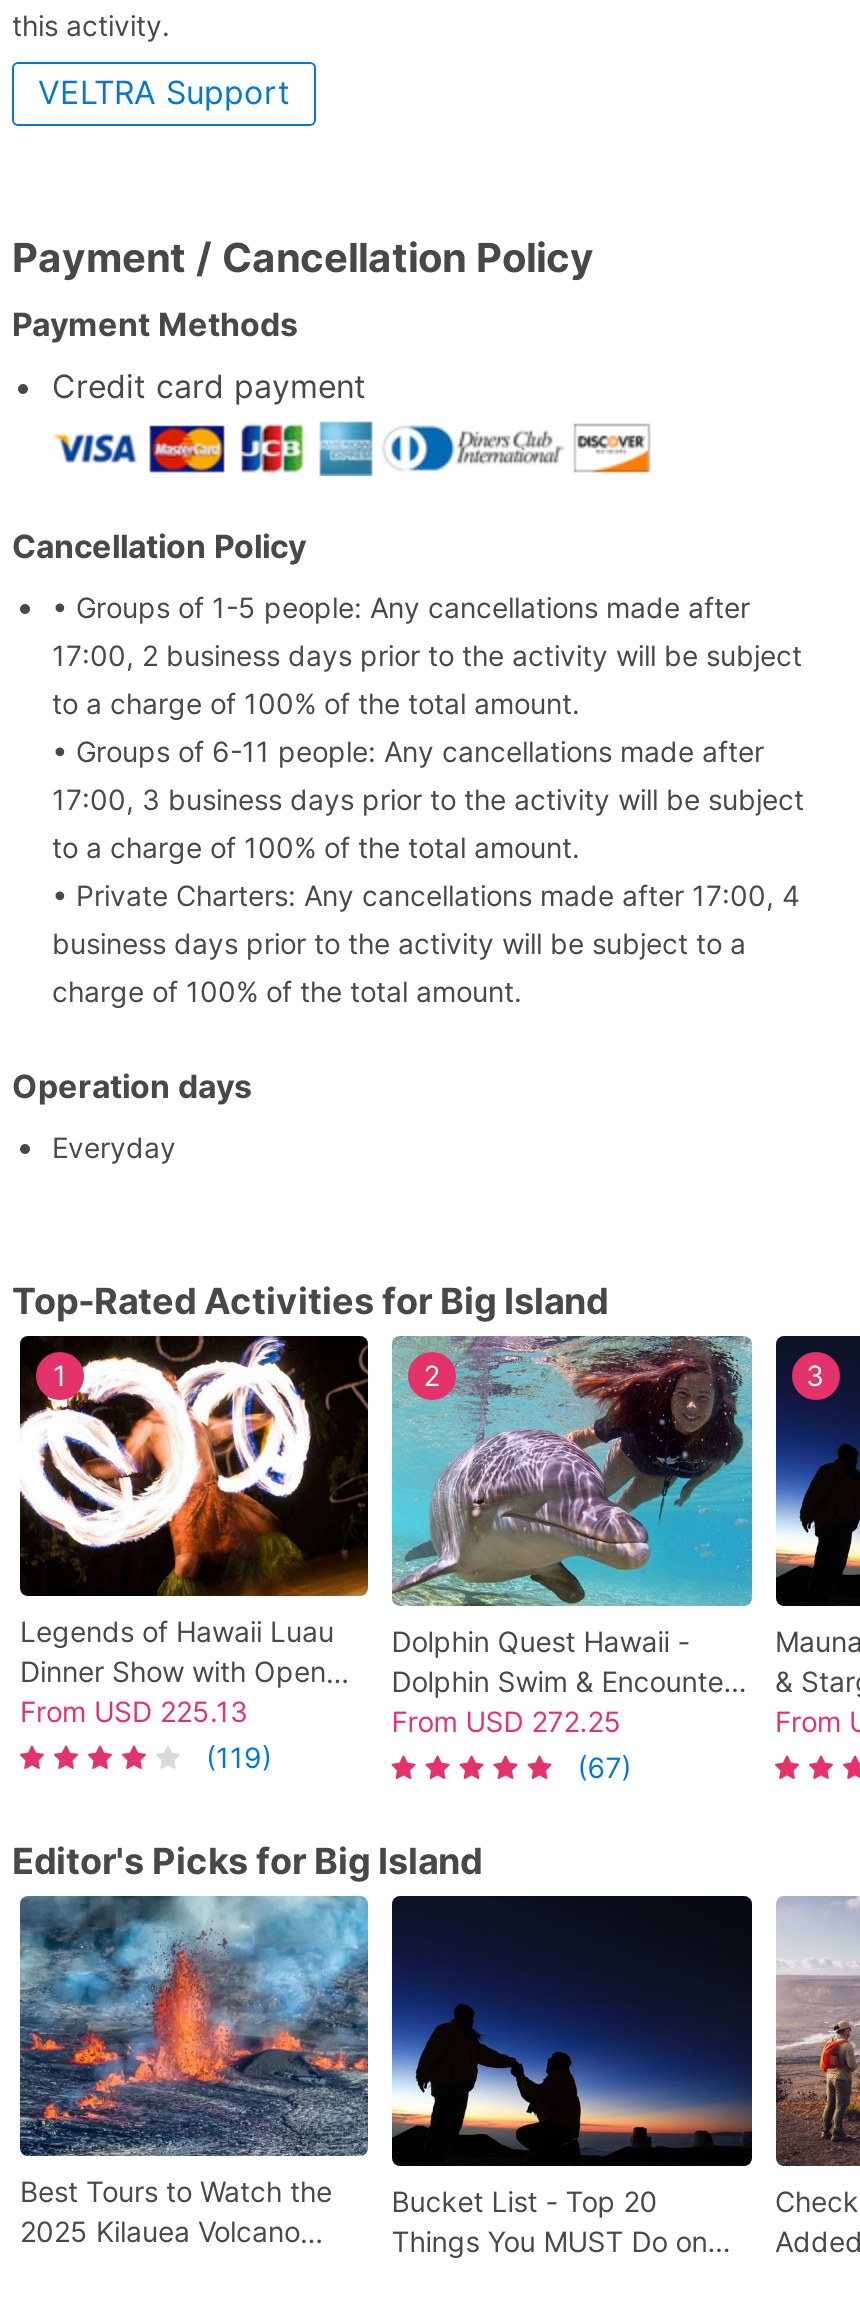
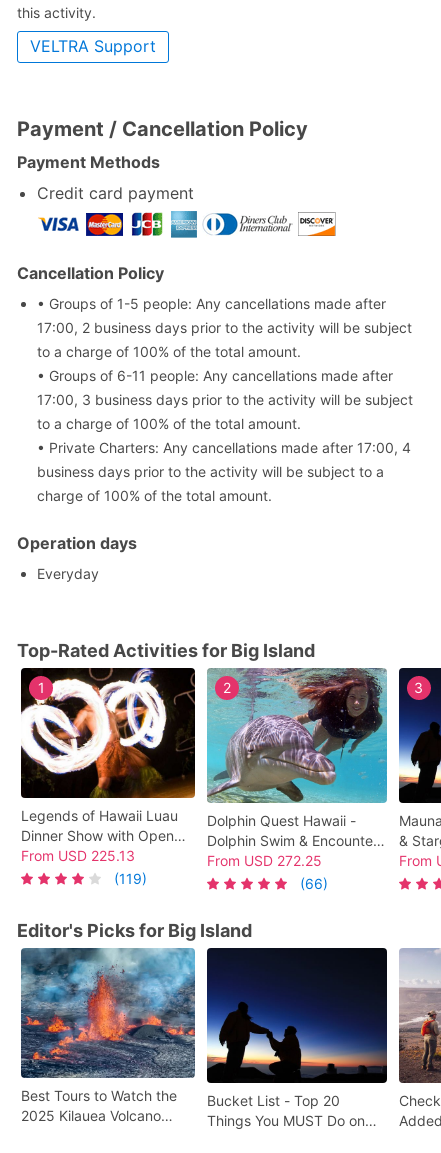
- (67)
+ (66)
